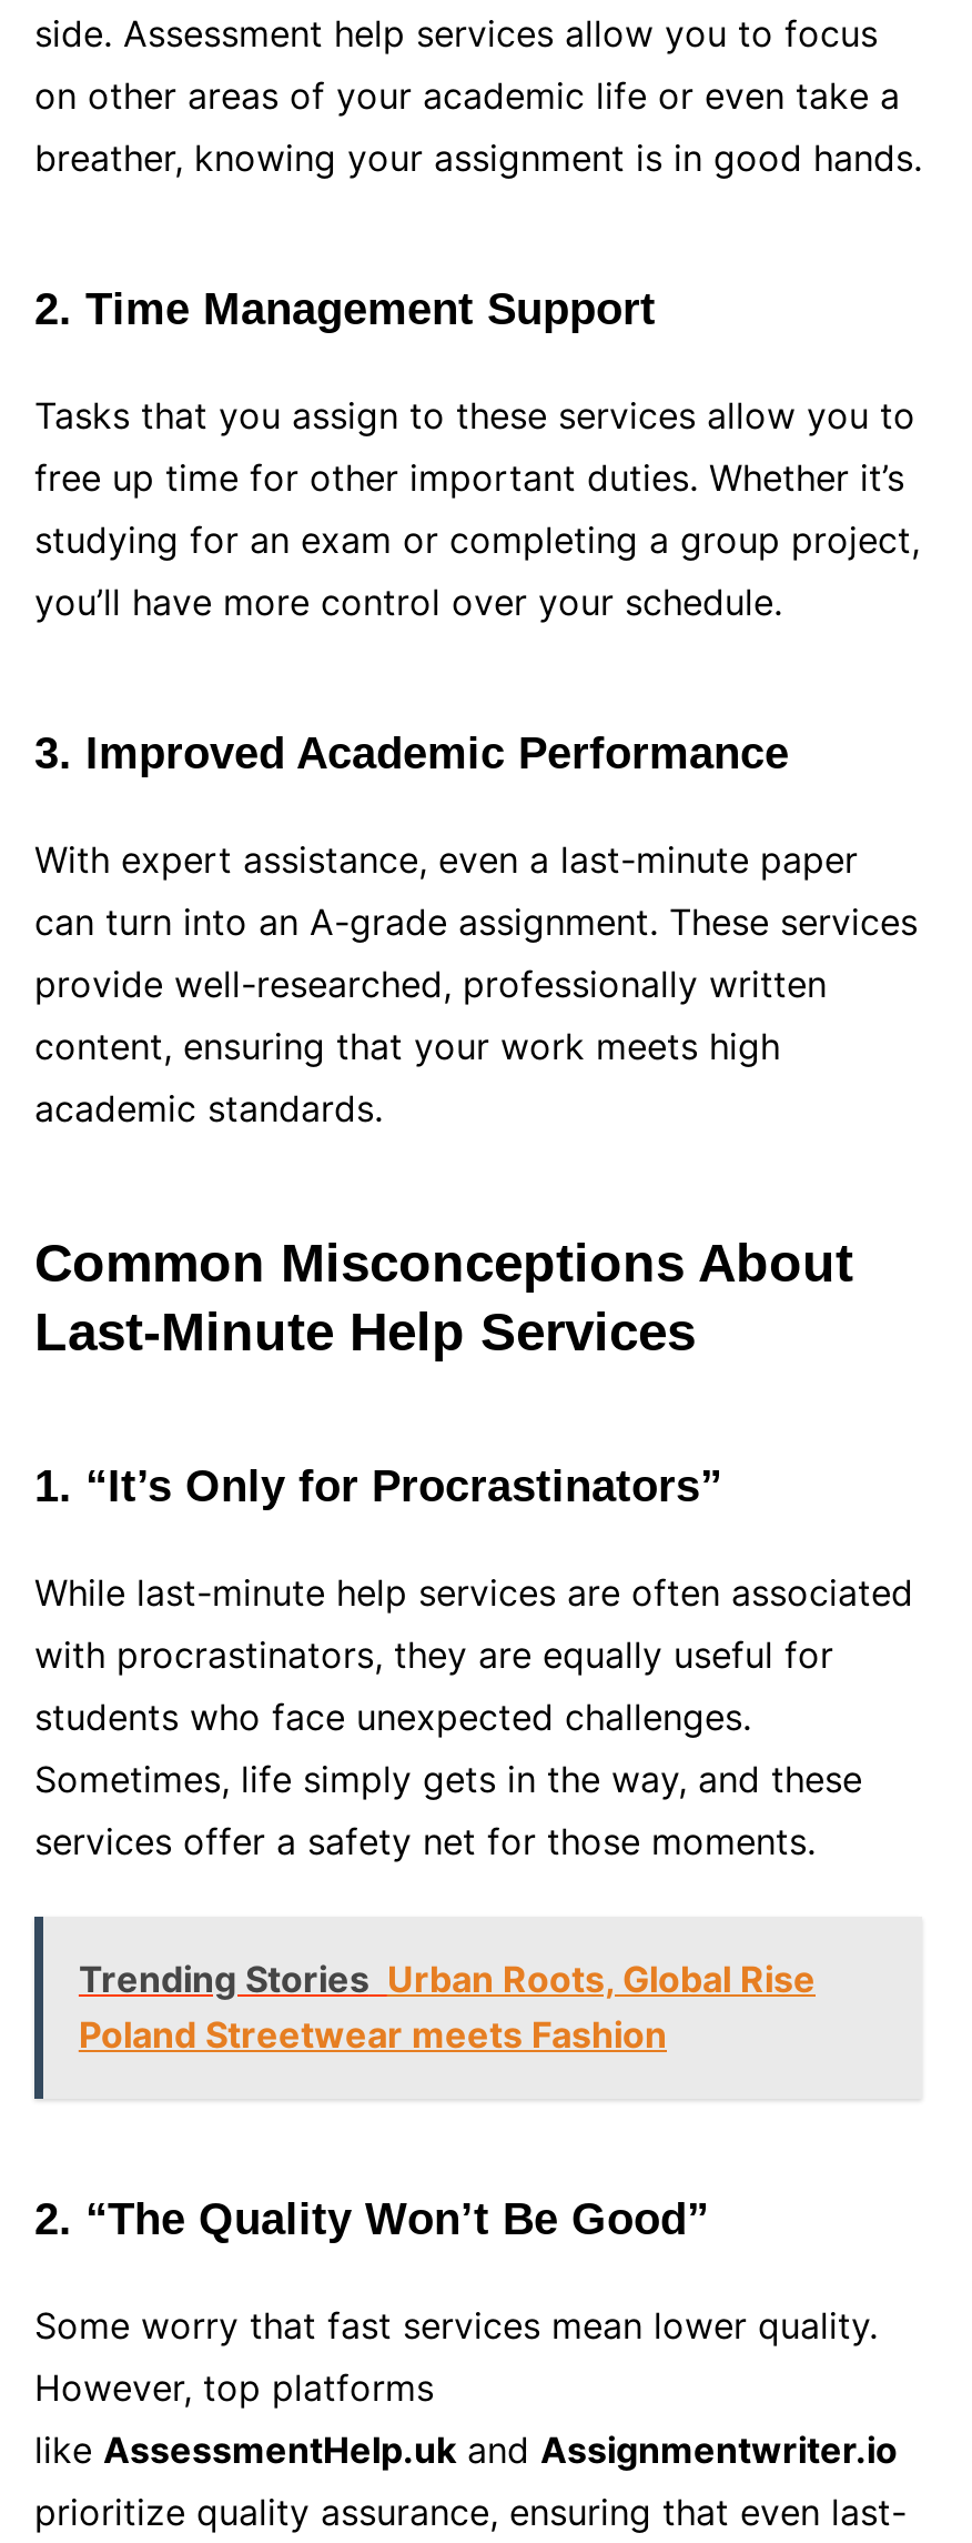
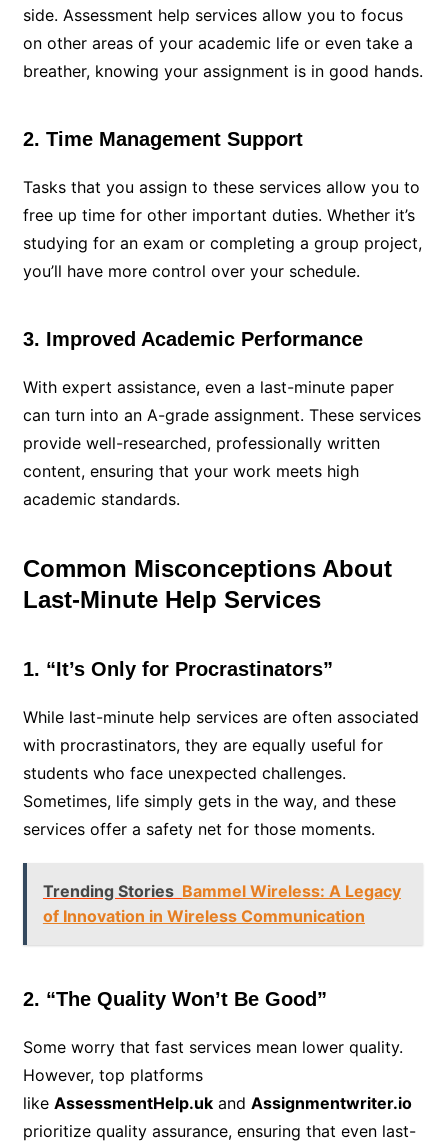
- Trending Stories Urban Roots, Global Rise
- Poland Streetwear meets Fashion
+ Trending Stories Bammel Wireless: A Legacy
+ of Innovation in Wireless Communication
